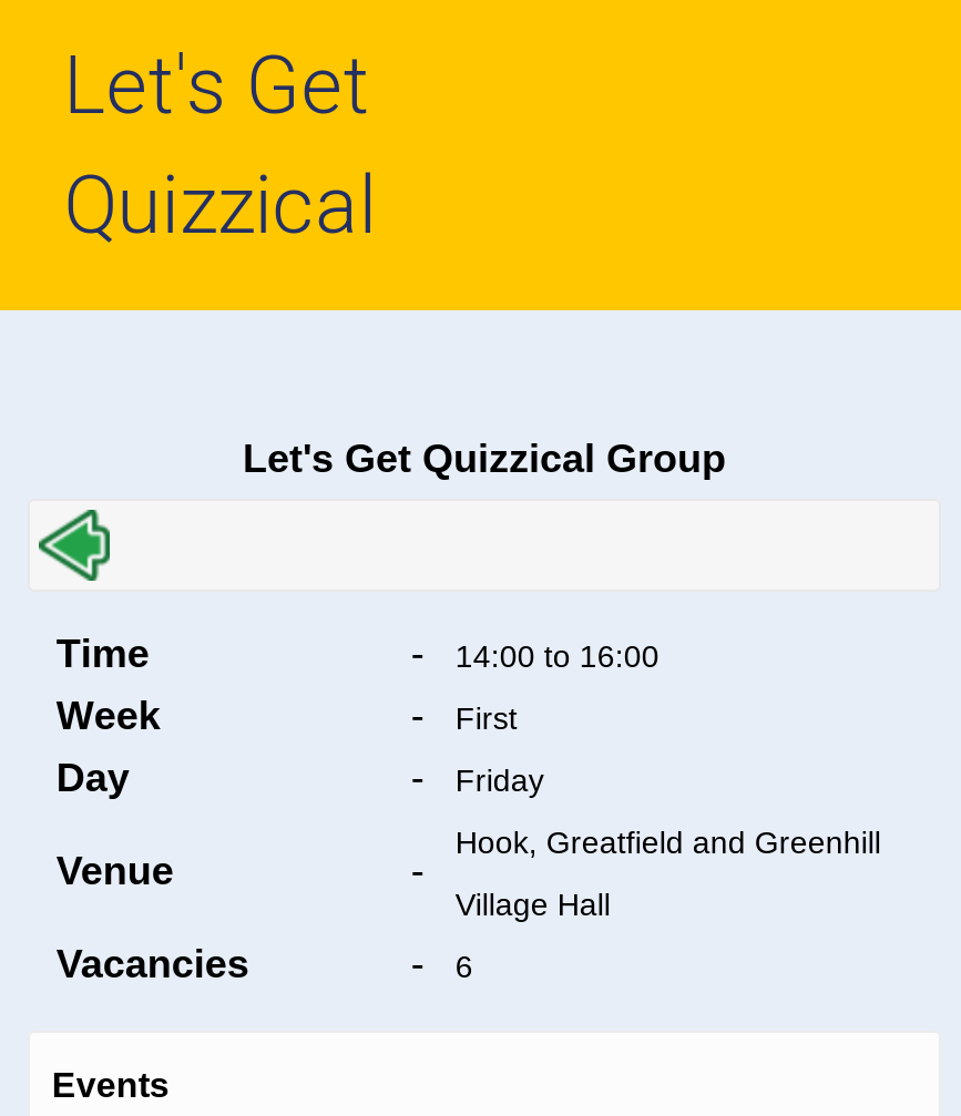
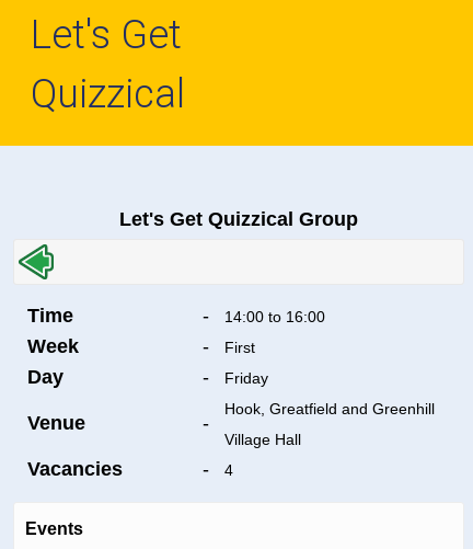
- 6
+ 4
